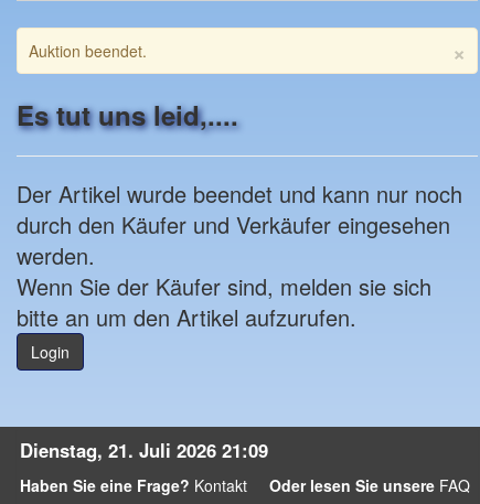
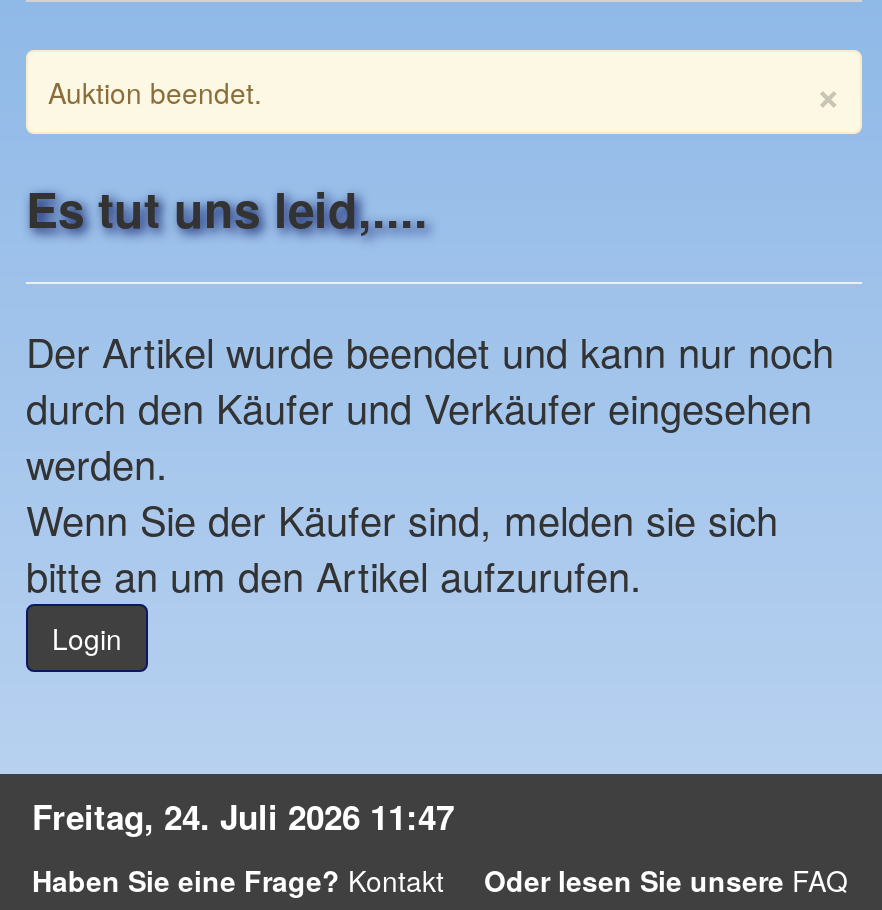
- Dienstag, 21. Juli 2026 21:09
+ Freitag, 24. Juli 2026 11:47
